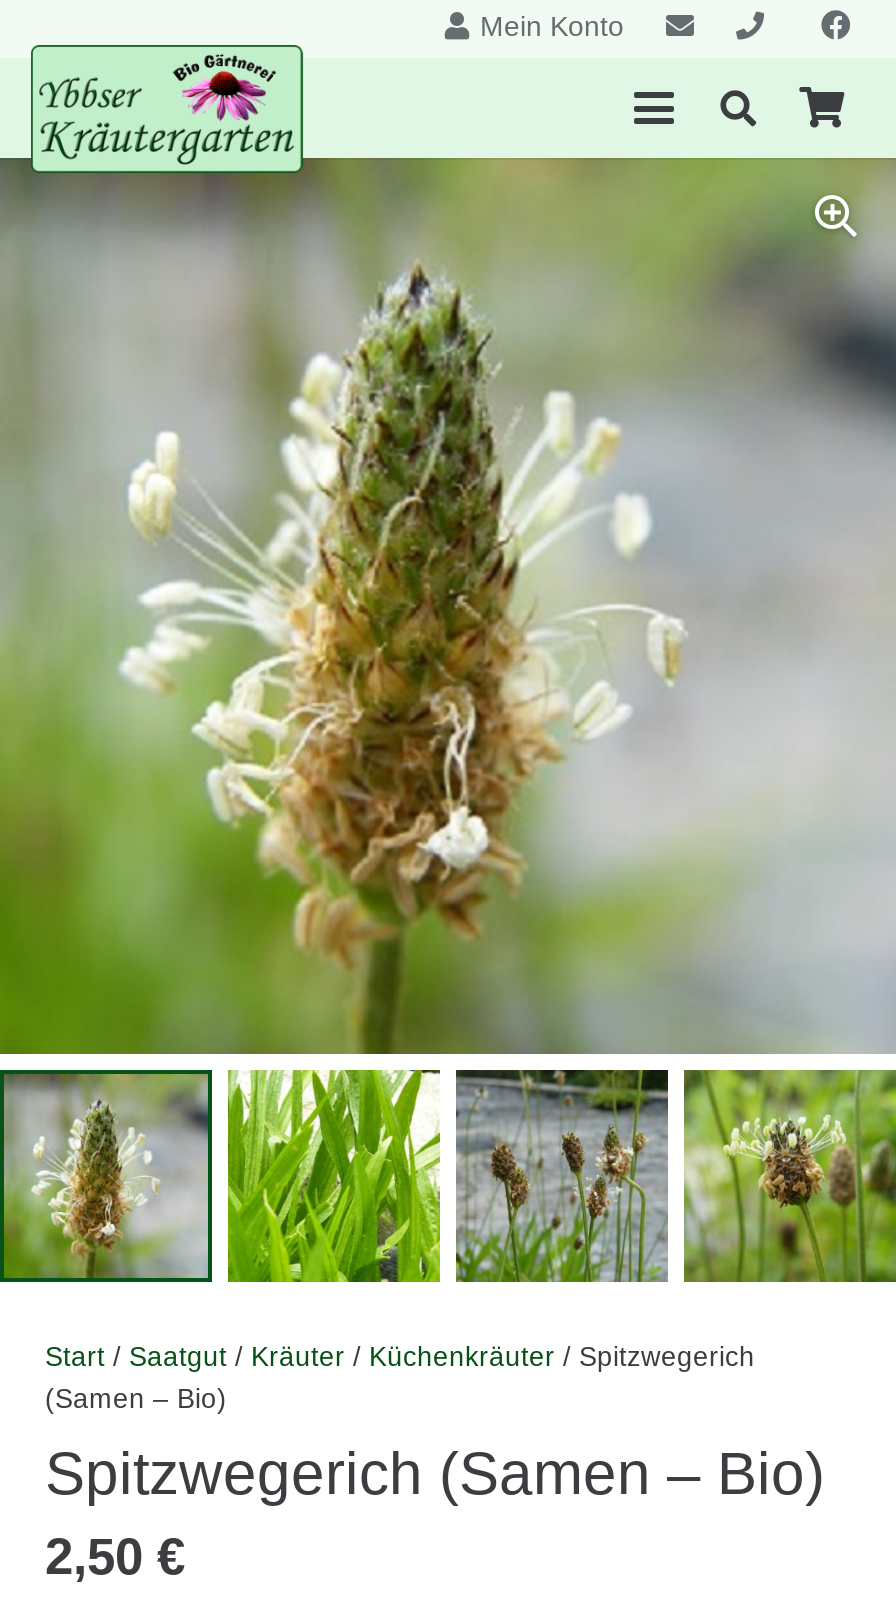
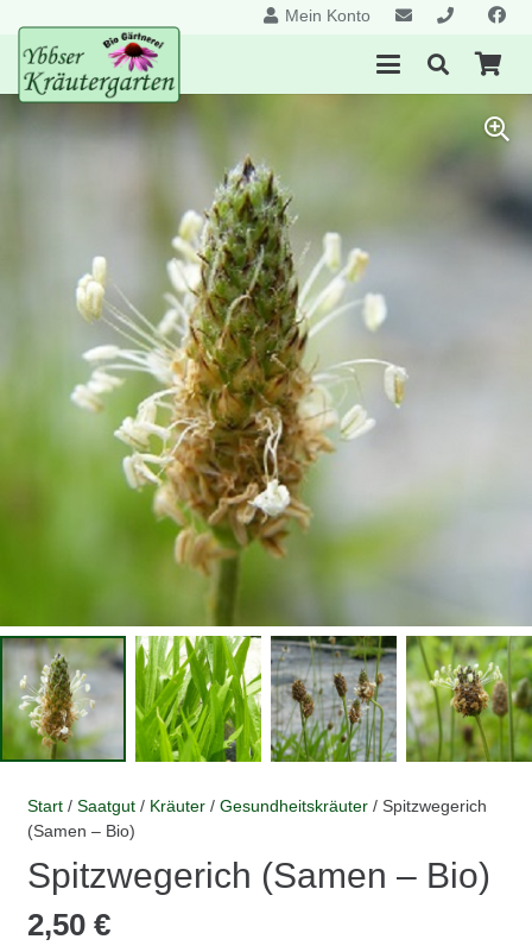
- Start / Saatgut / Kräuter / Küchenkräuter / Spitzwegerich
+ Start / Saatgut / Kräuter / Gesundheitskräuter / Spitzwegerich
